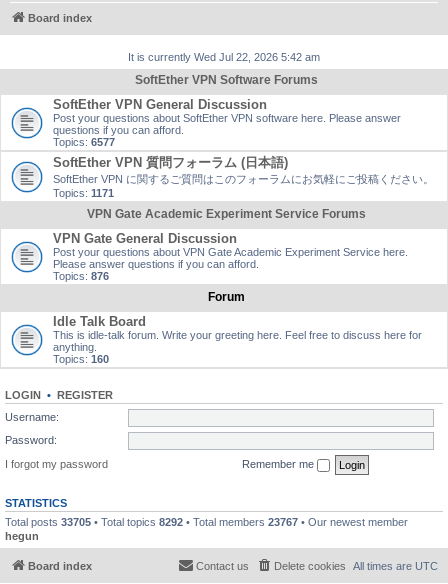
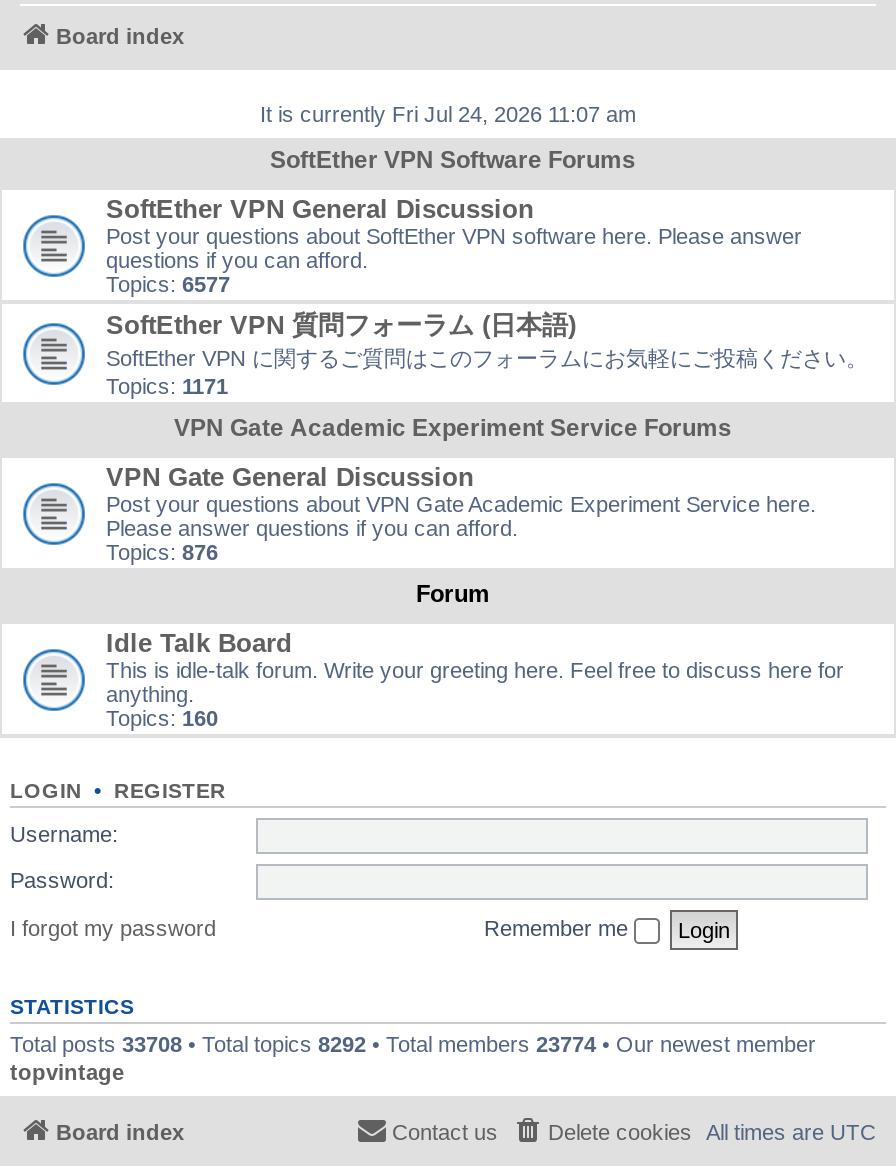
- It is currently Wed Jul 22, 2026 5:42 am
+ It is currently Fri Jul 24, 2026 11:07 am

- Total posts 33705 • Total topics 8292 • Total members 23767 • Our newest member
- hegun
+ Total posts 33708 • Total topics 8292 • Total members 23774 • Our newest member
+ topvintage
